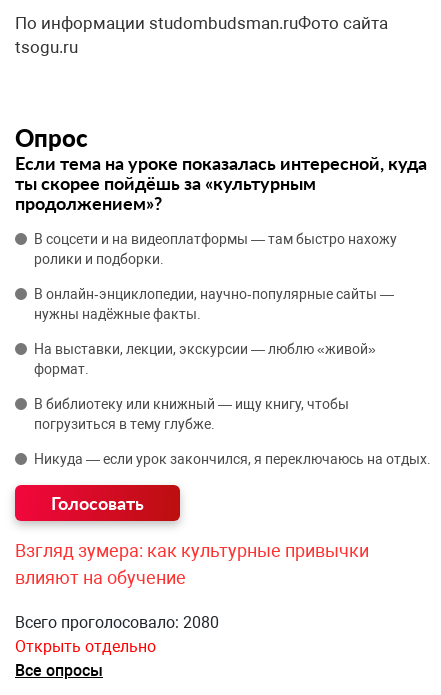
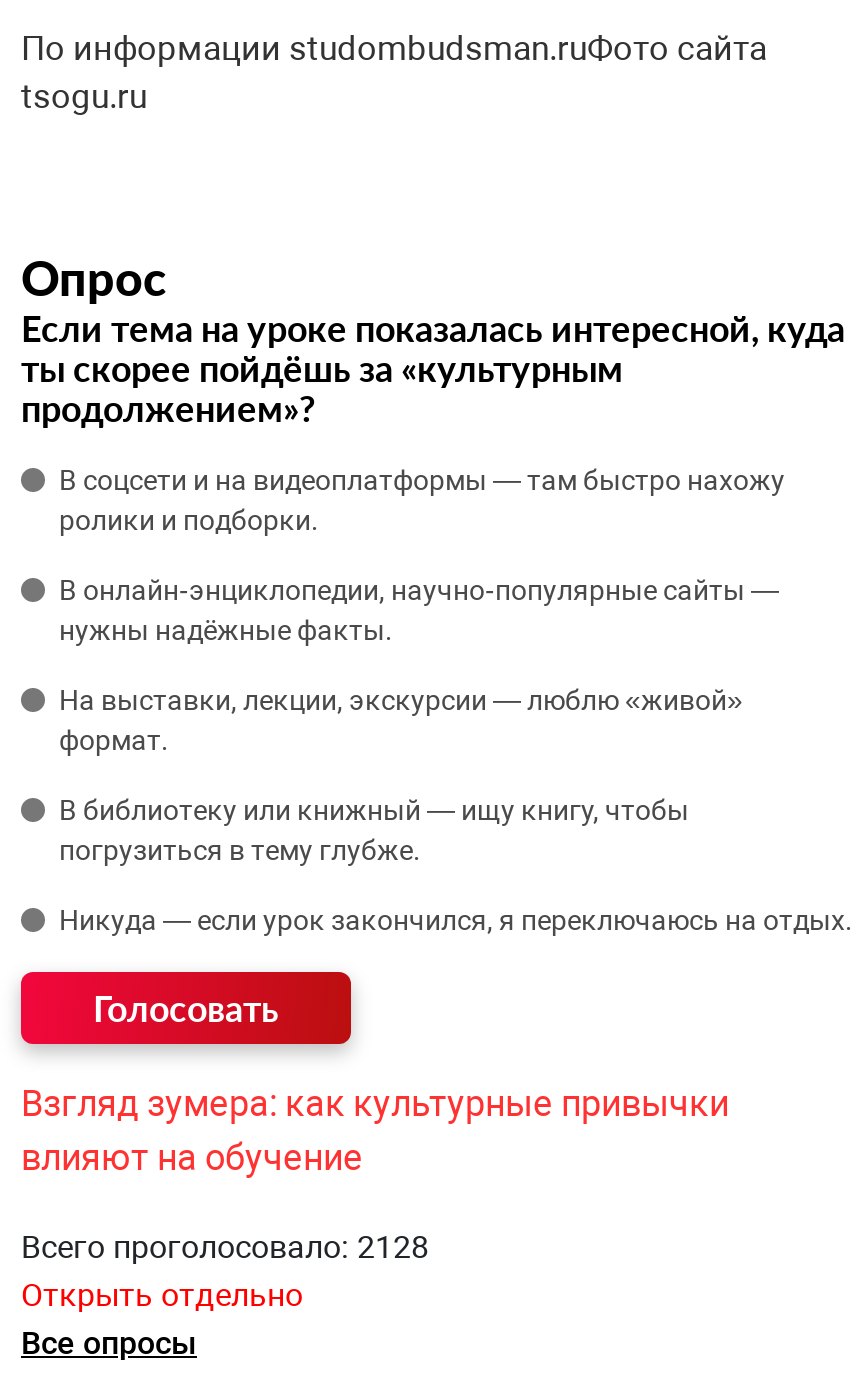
- Всего проголосовало: 2080
+ Всего проголосовало: 2128
